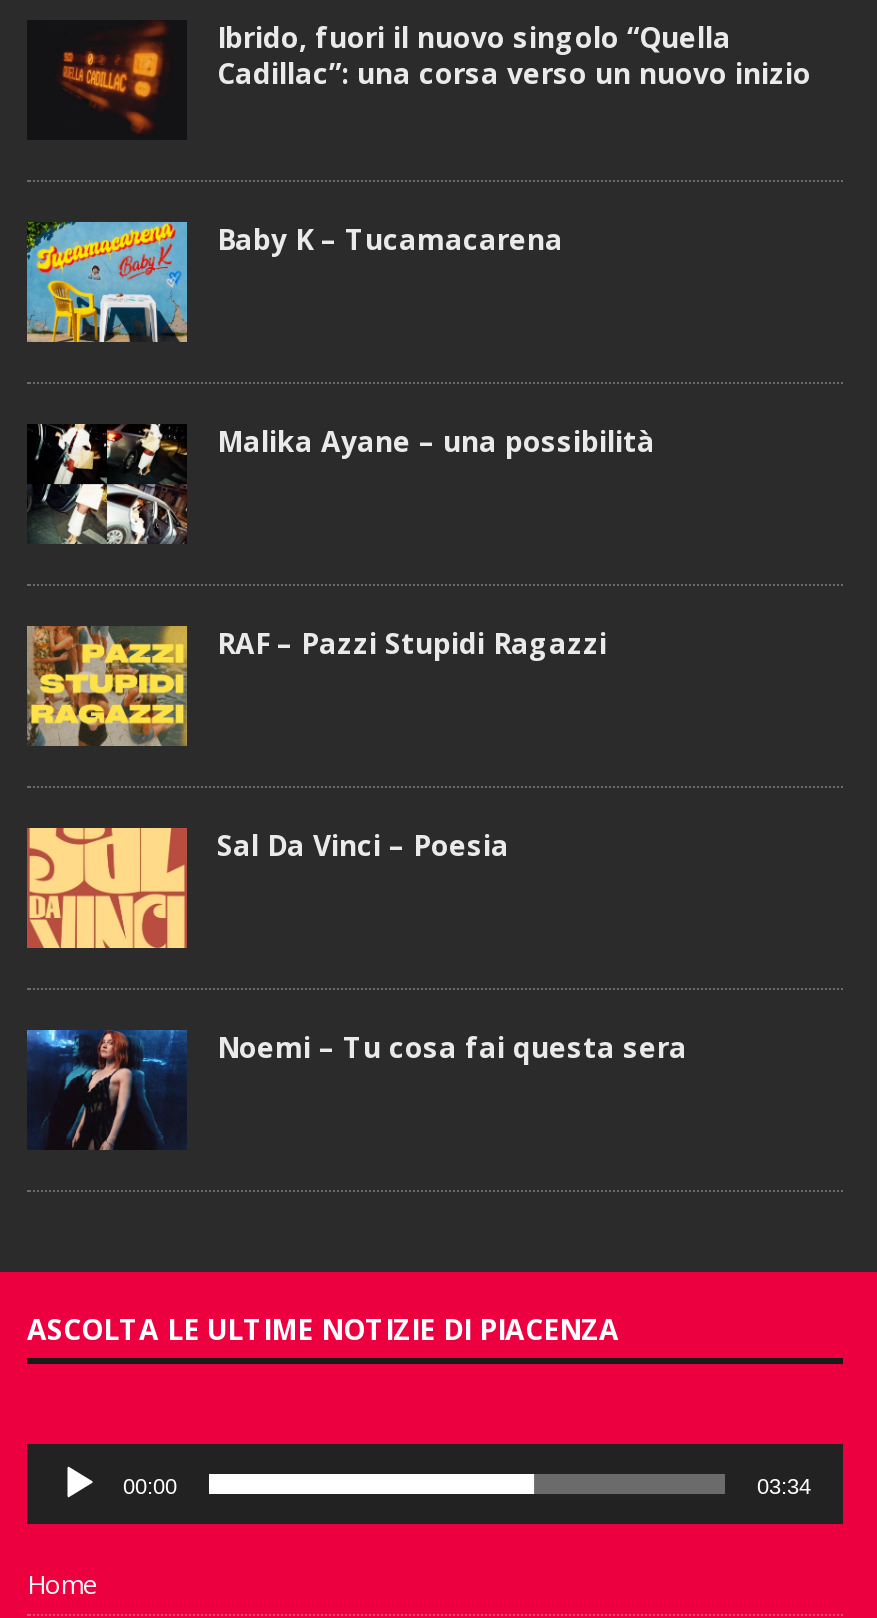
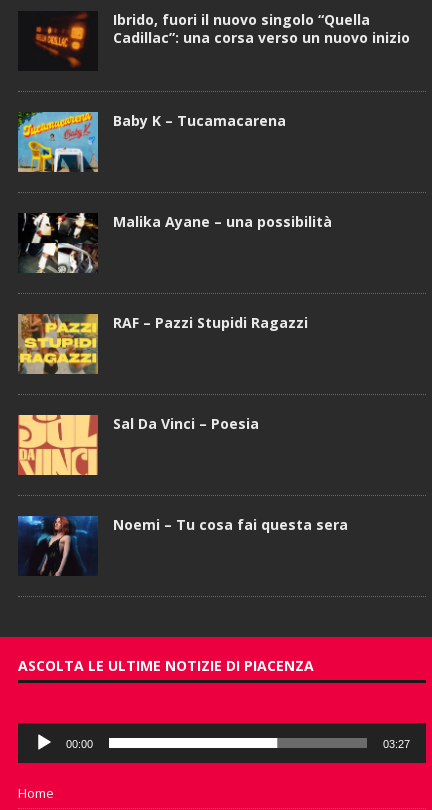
- 03:34
+ 03:27
